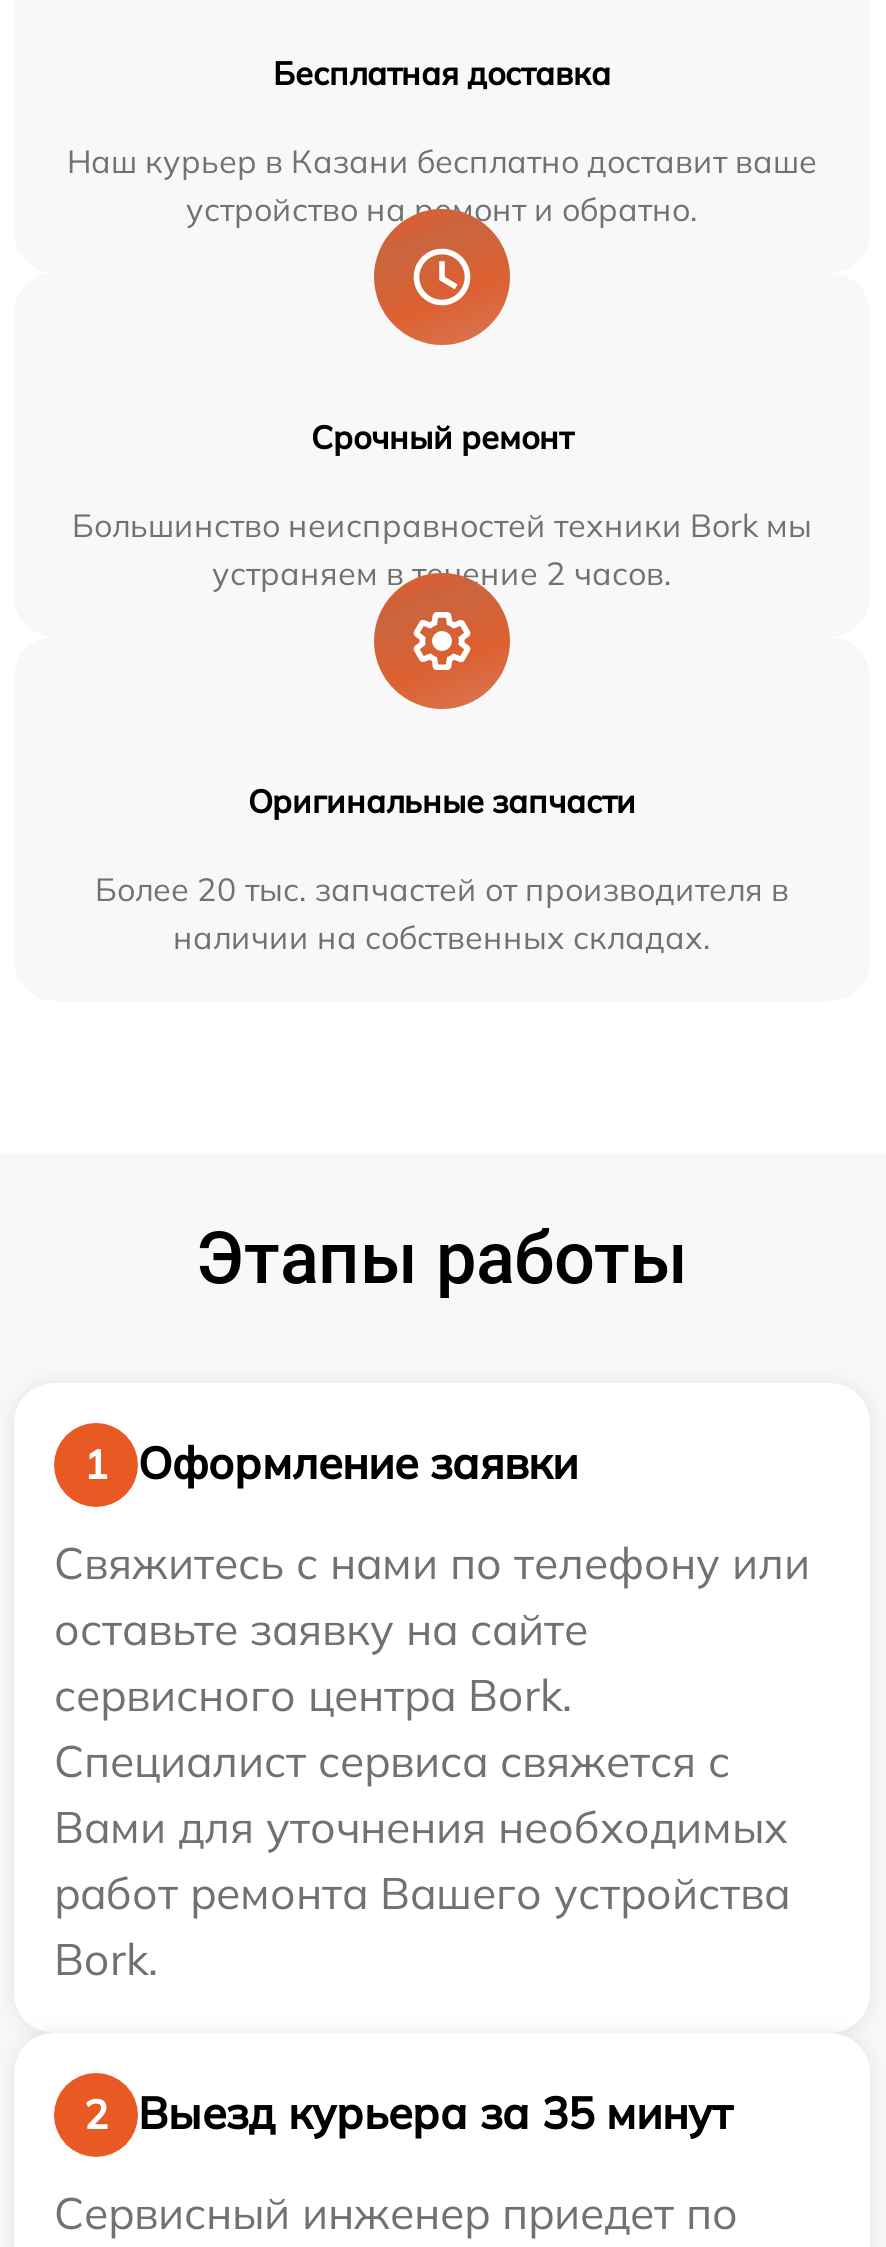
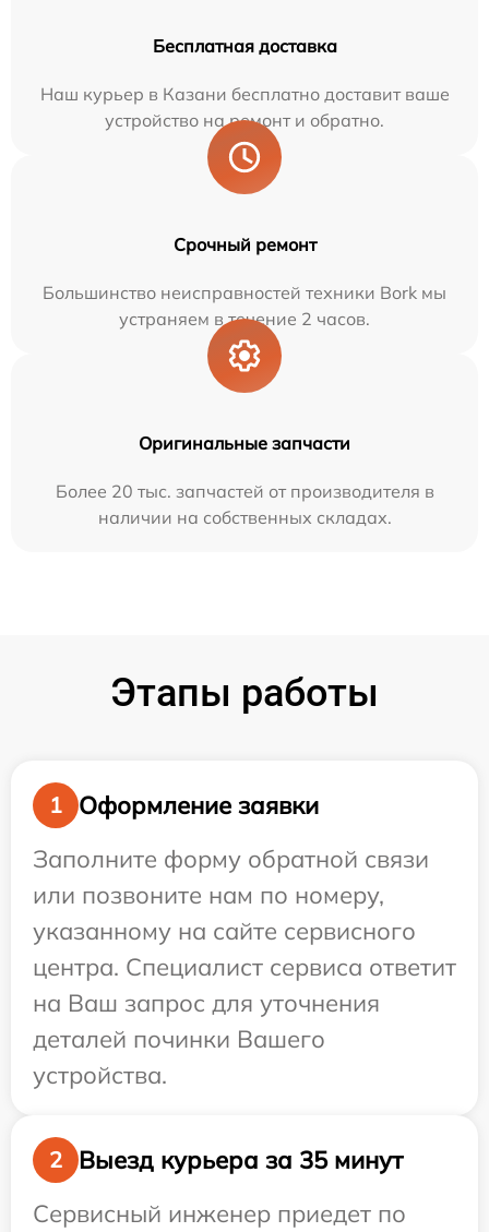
- Свяжитесь с нами по телефону или
- оставьте заявку на сайте
- сервисного центра Bork.
- Специалист сервиса свяжется с
- Вами для уточнения необходимых
- работ ремонта Вашего устройства
- Bork.
+ Заполните форму обратной связи
+ или позвоните нам по номеру,
+ указанному на сайте сервисного
+ центра. Специалист сервиса ответит
+ на Ваш запрос для уточнения
+ деталей починки Вашего
+ устройства.
